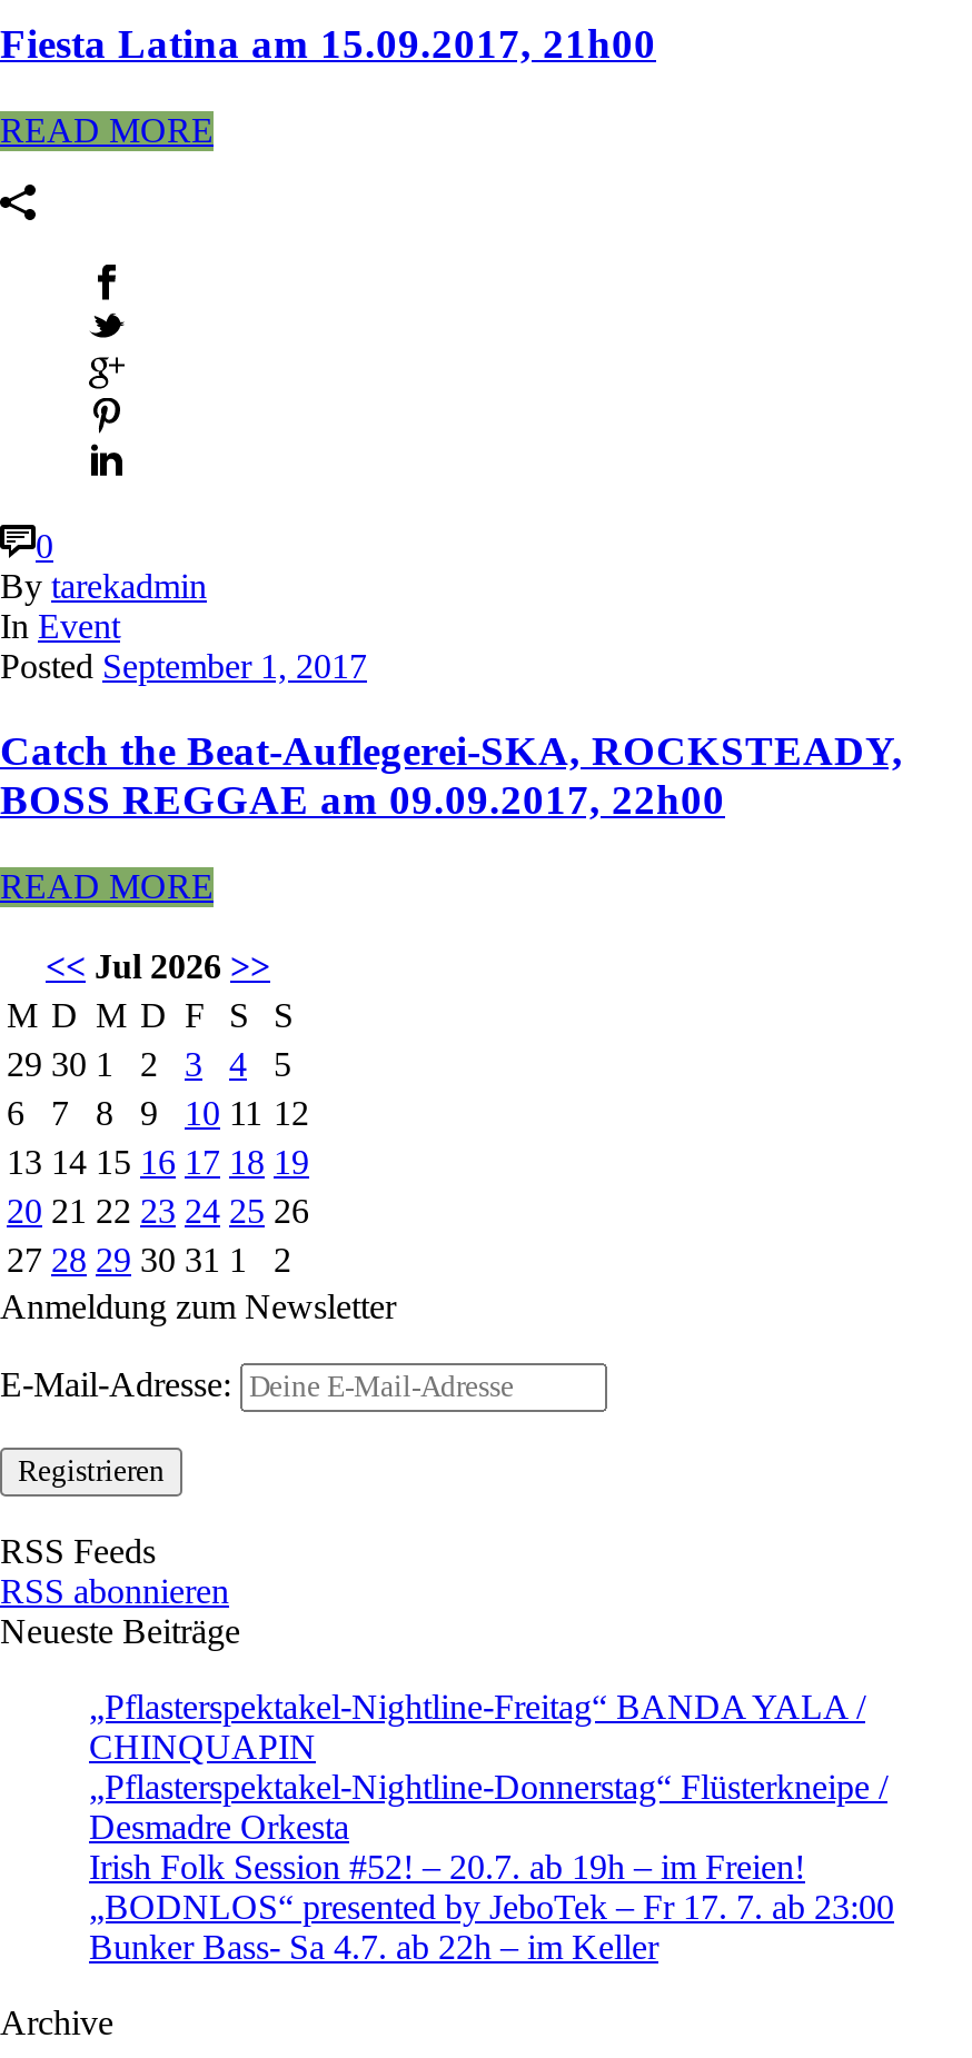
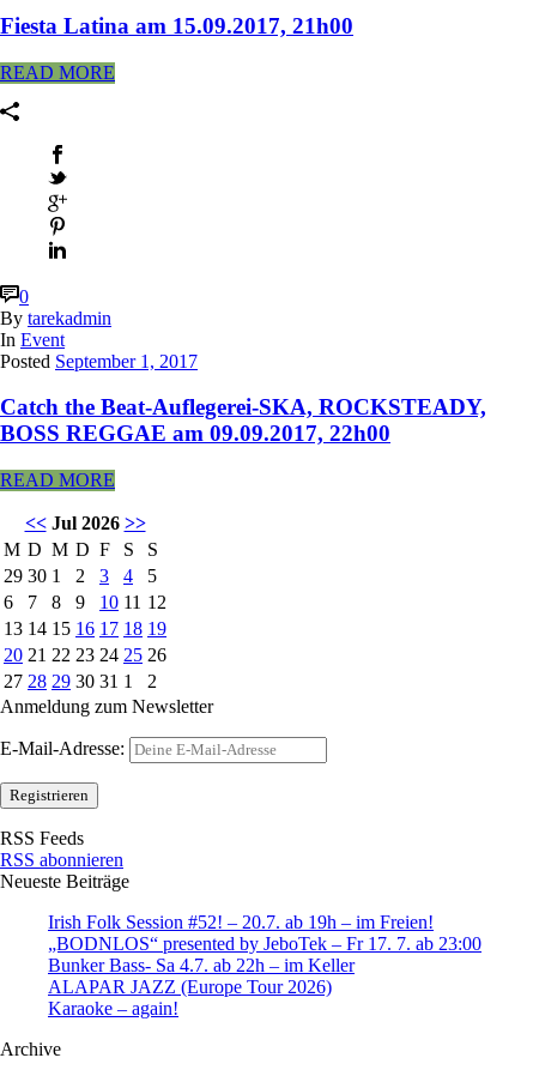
- „Pflasterspektakel-Nightline-Freitag“ BANDA YALA /
- CHINQUAPIN
- „Pflasterspektakel-Nightline-Donnerstag“ Flüsterkneipe /
- Desmadre Orkesta

moved up: Irish Folk Session #52! – 20.7. ab 19h – im Freien! | „BODNLOS“ presented by JeboTek – Fr 17. 7. ab 23:00 | Bunker Bass- Sa 4.7. ab 22h – im Keller

+ ALAPAR JAZZ (Europe Tour 2026)
+ Karaoke – again!
